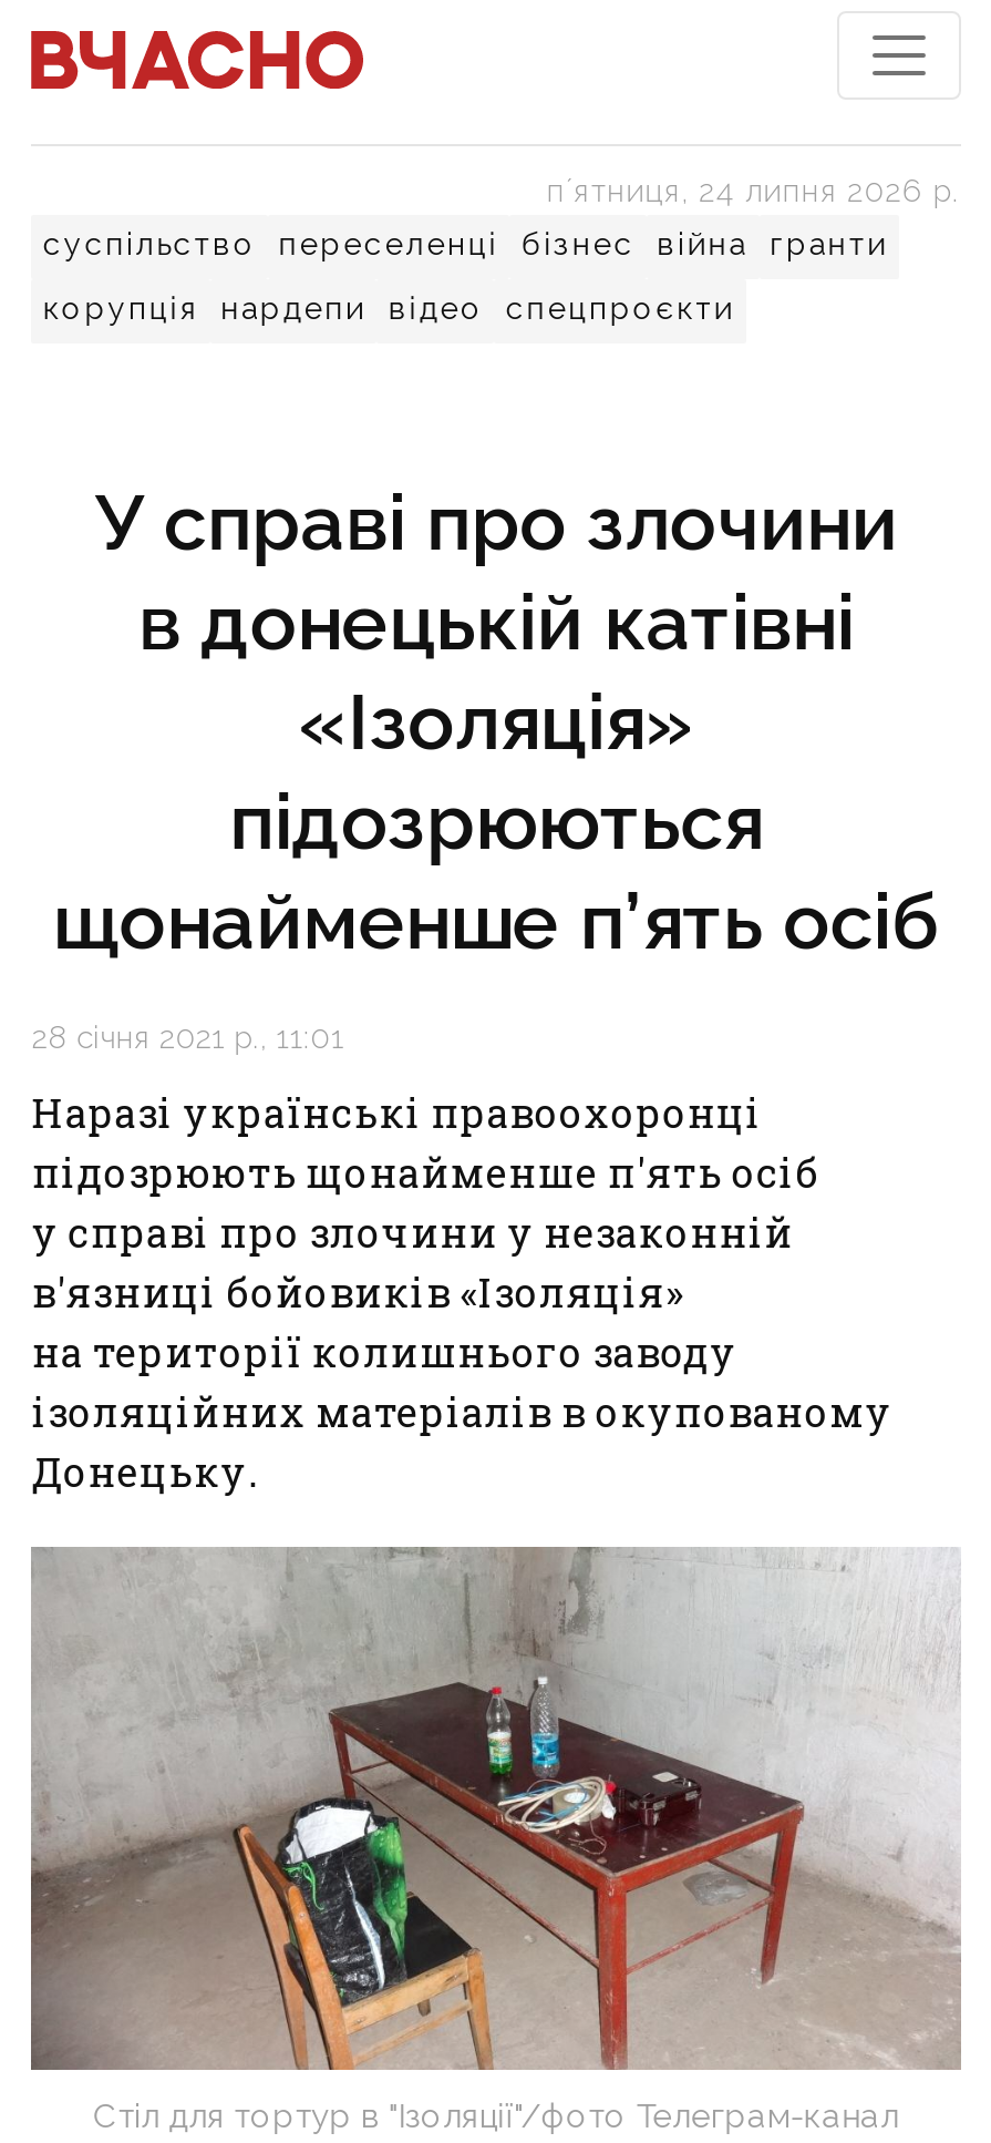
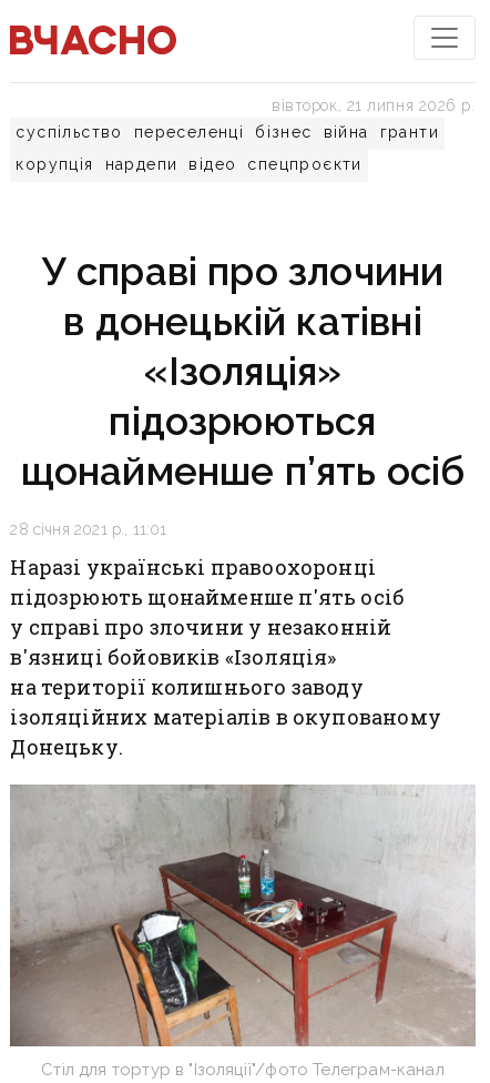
- пʼятниця, 24 липня 2026 р.
+ вівторок, 21 липня 2026 р.
